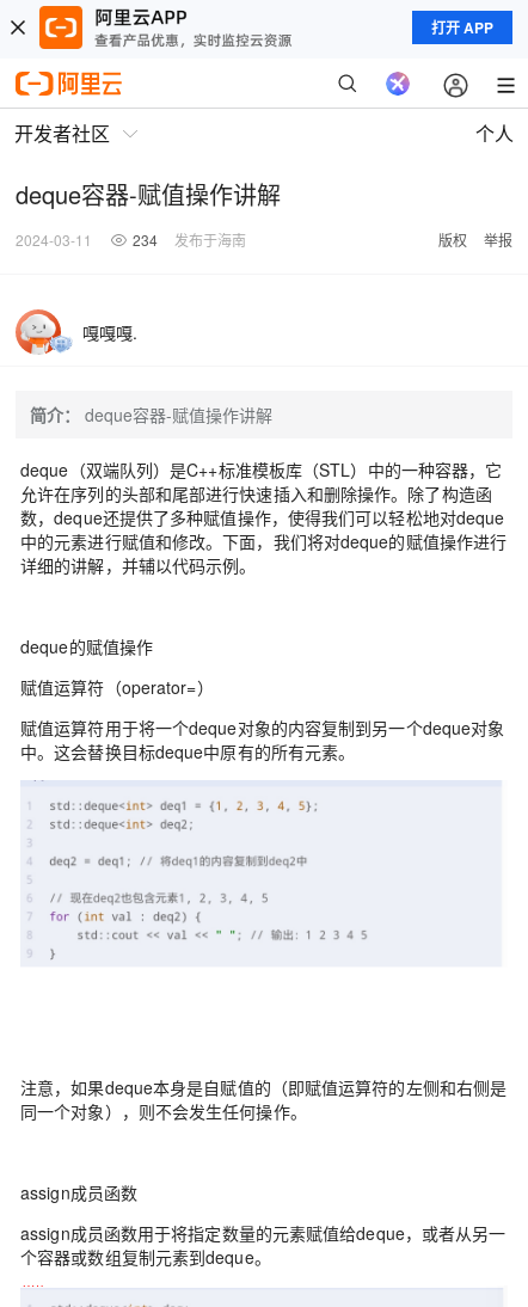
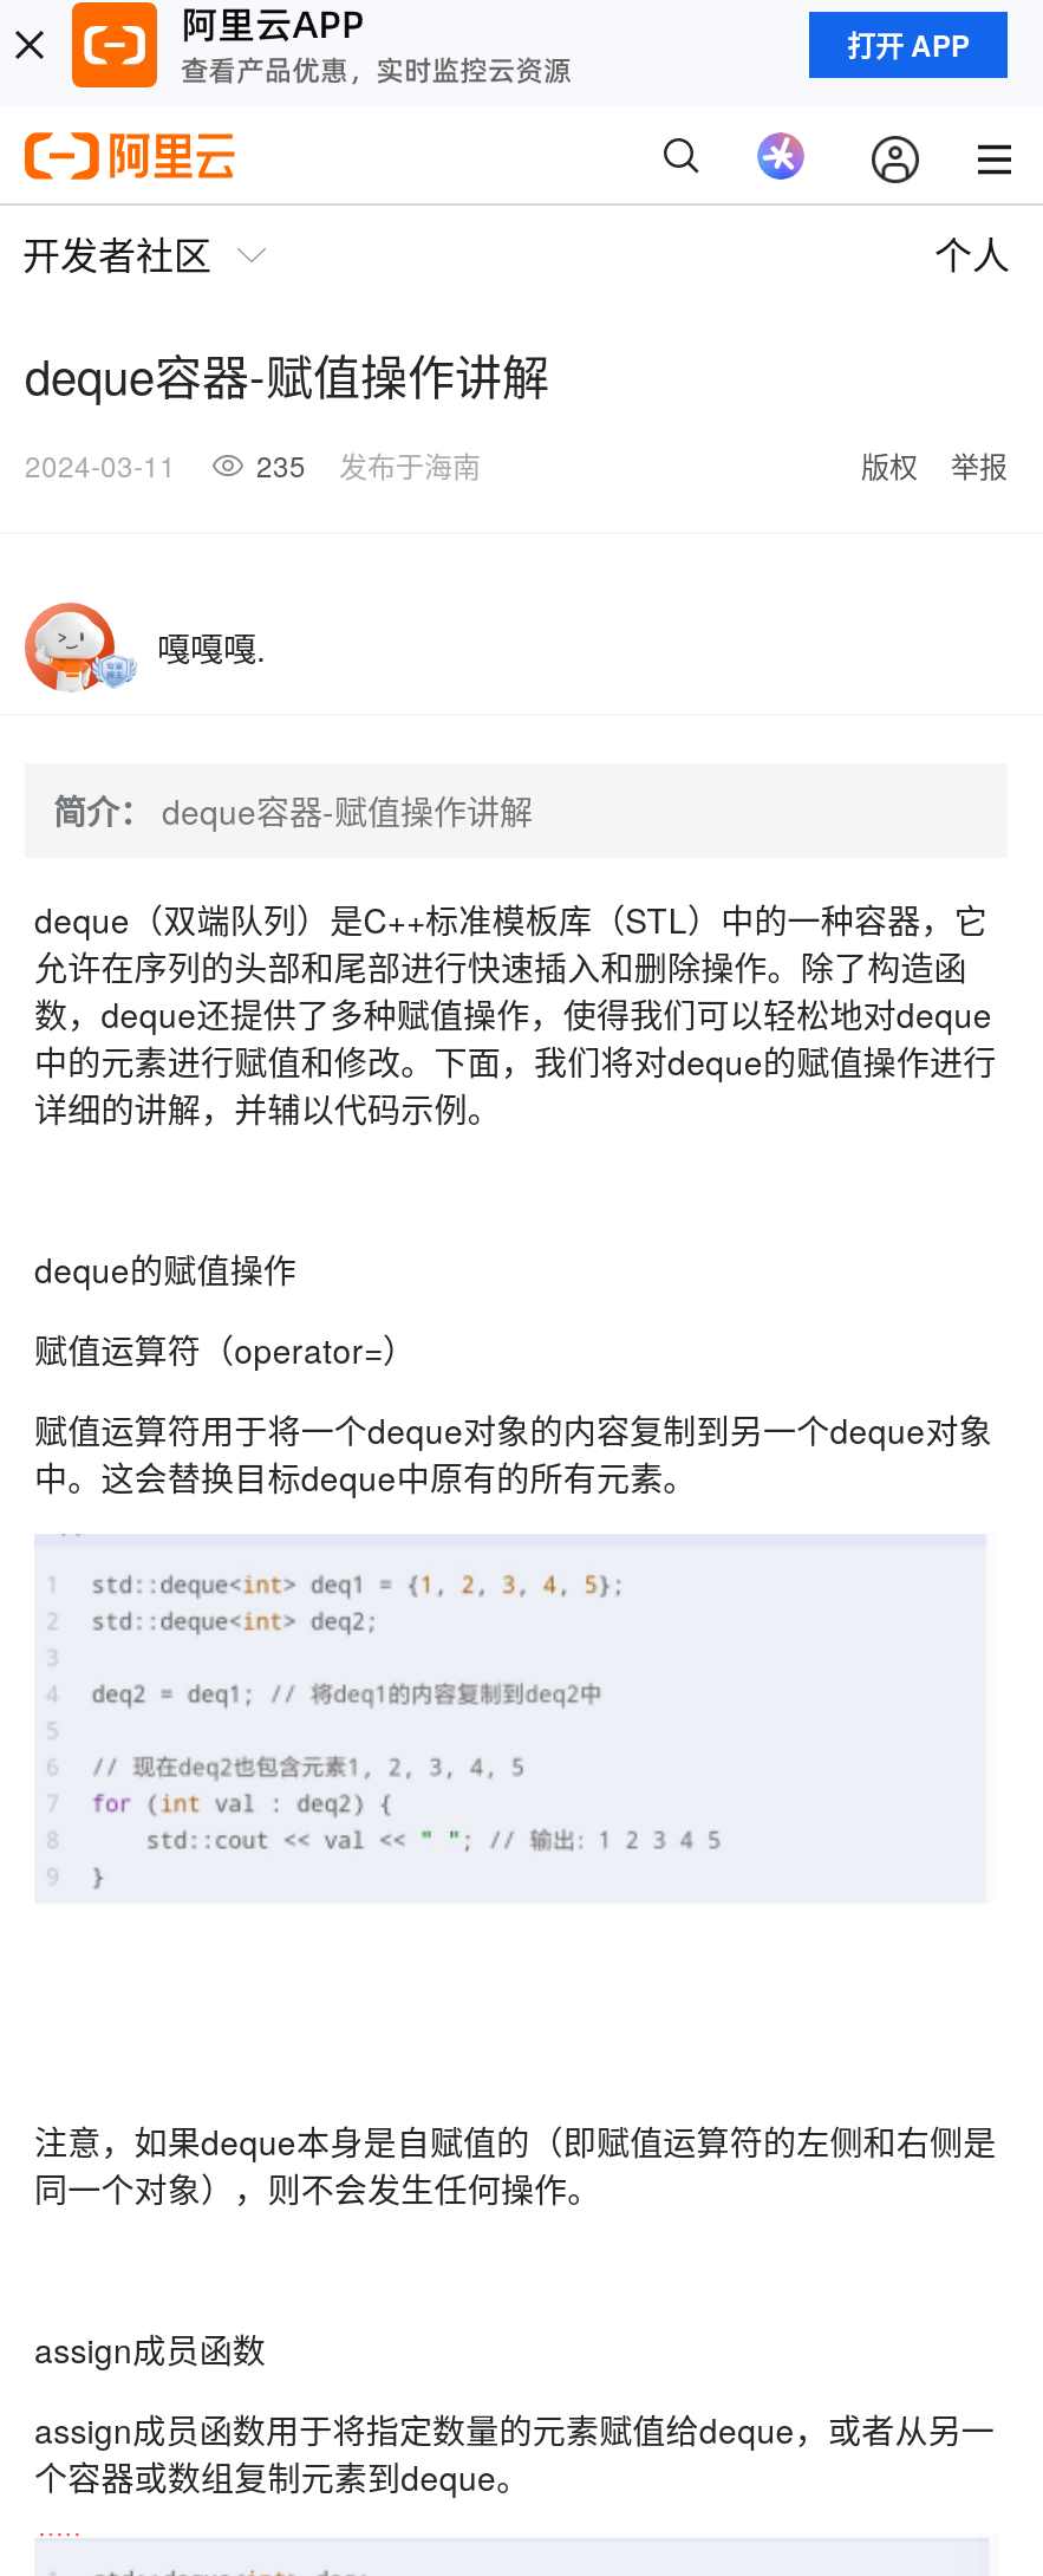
- 2024-03-11 234 发布于海南
+ 2024-03-11 235 发布于海南
